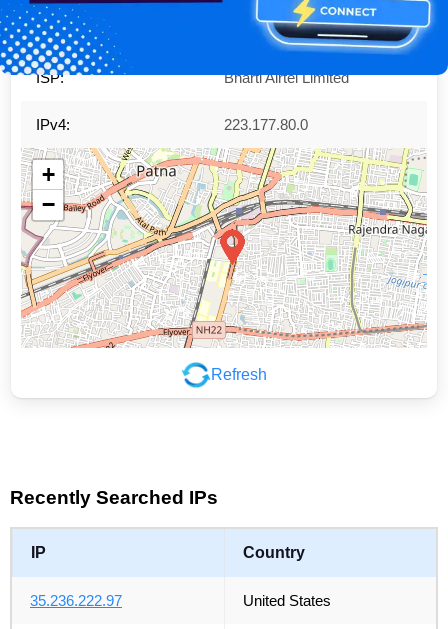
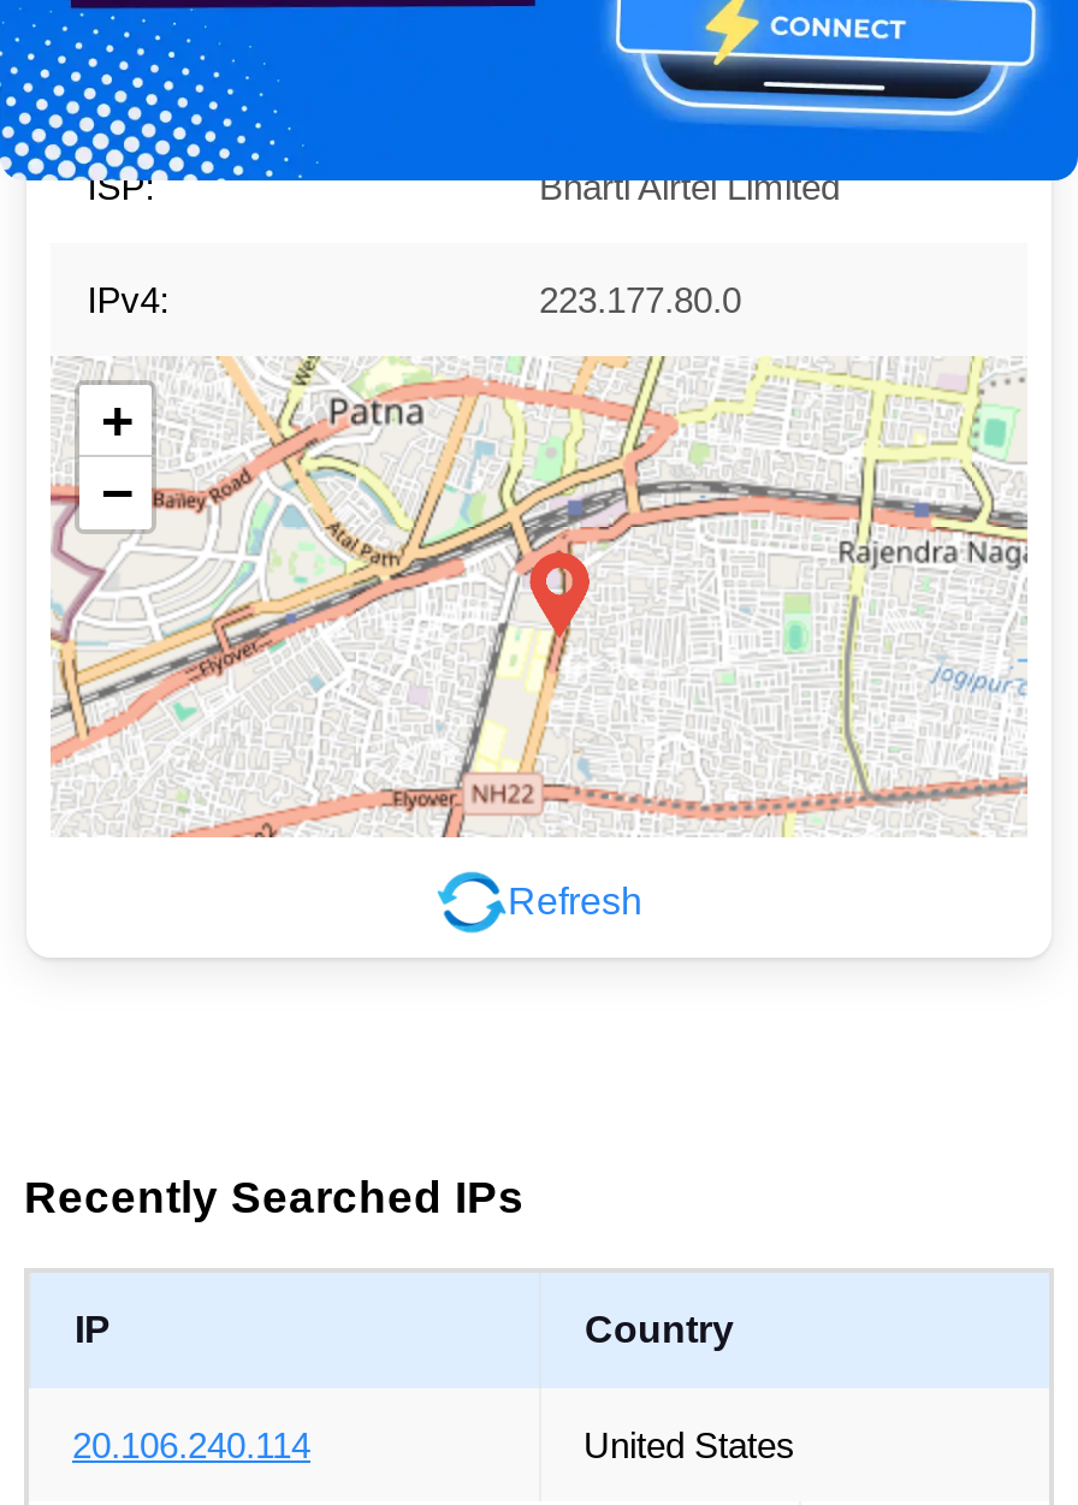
- 35.236.222.97
+ 20.106.240.114
